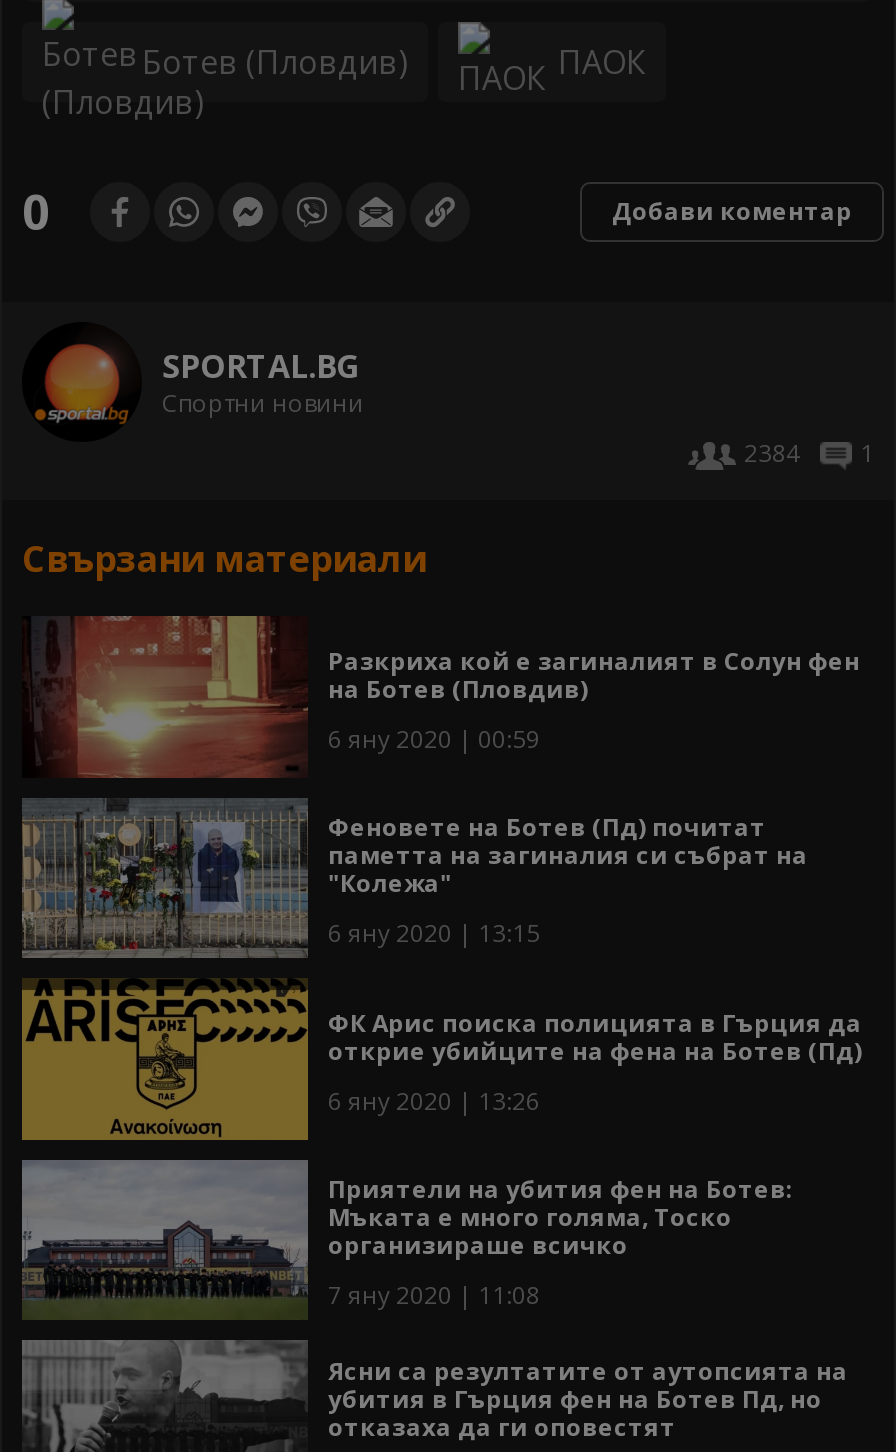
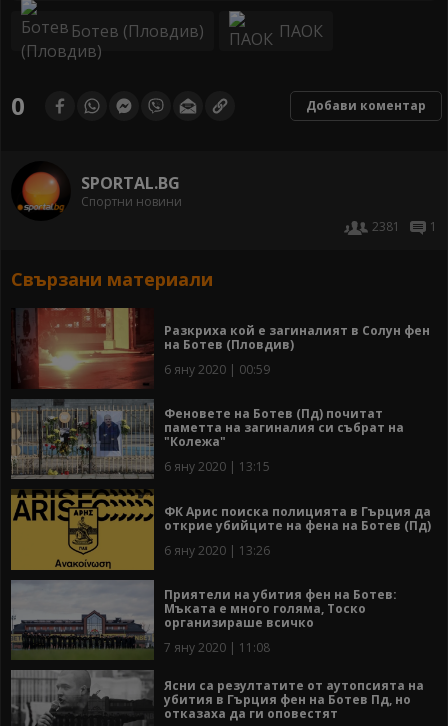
- 2384 1
+ 2381 1
